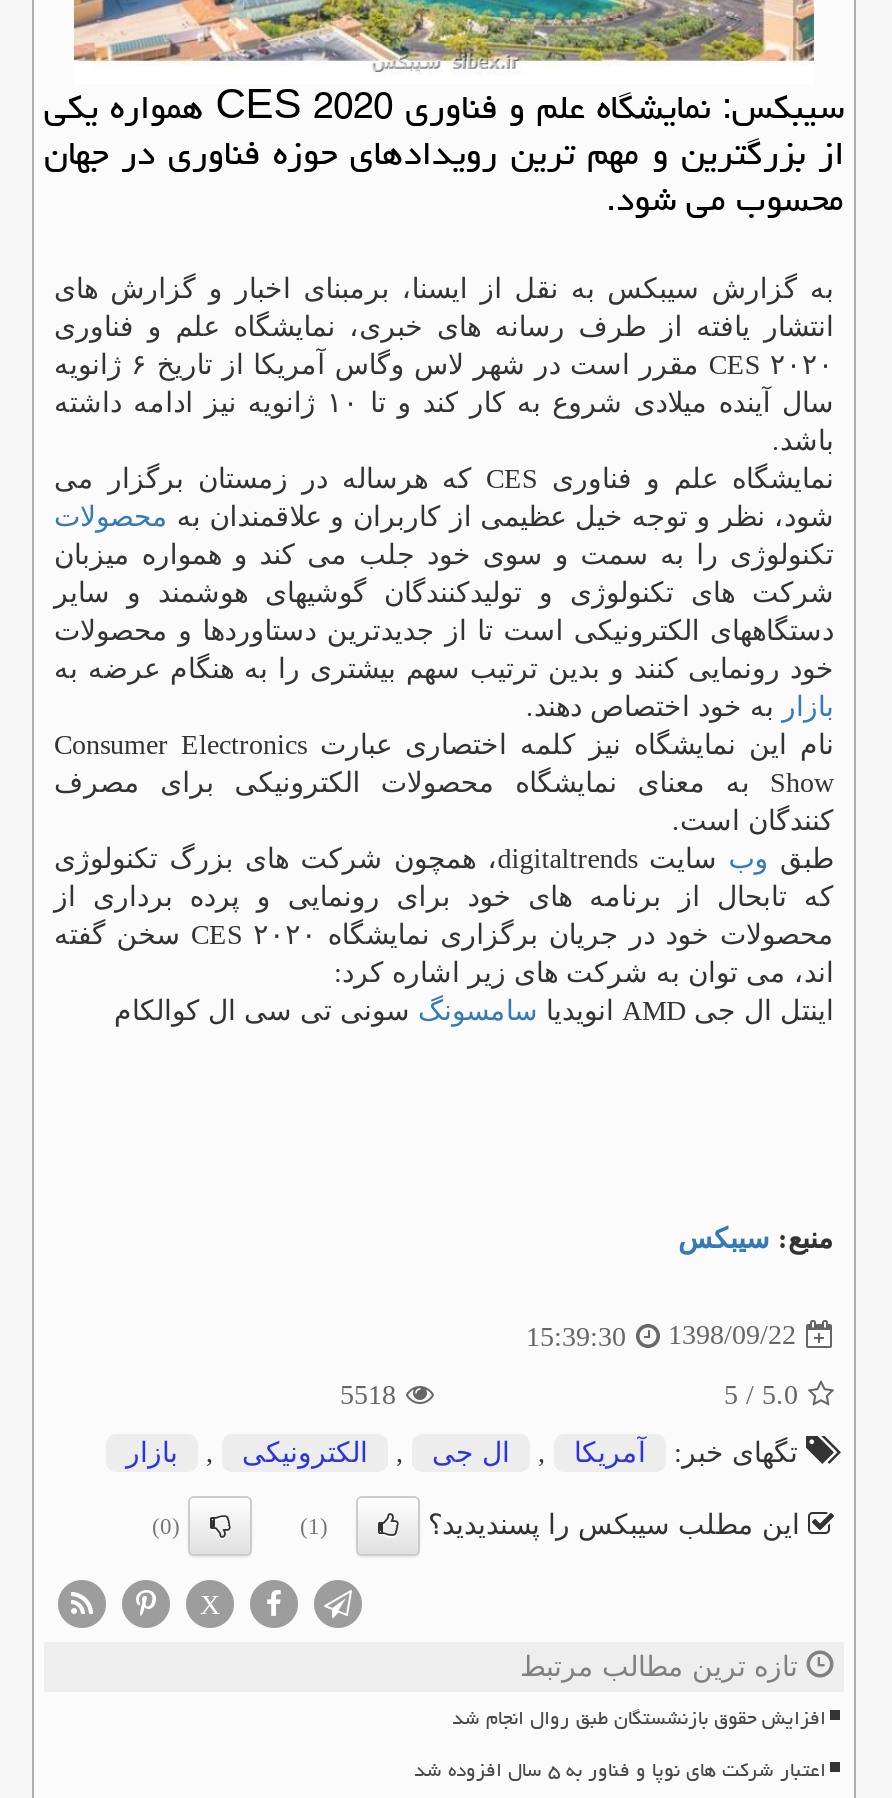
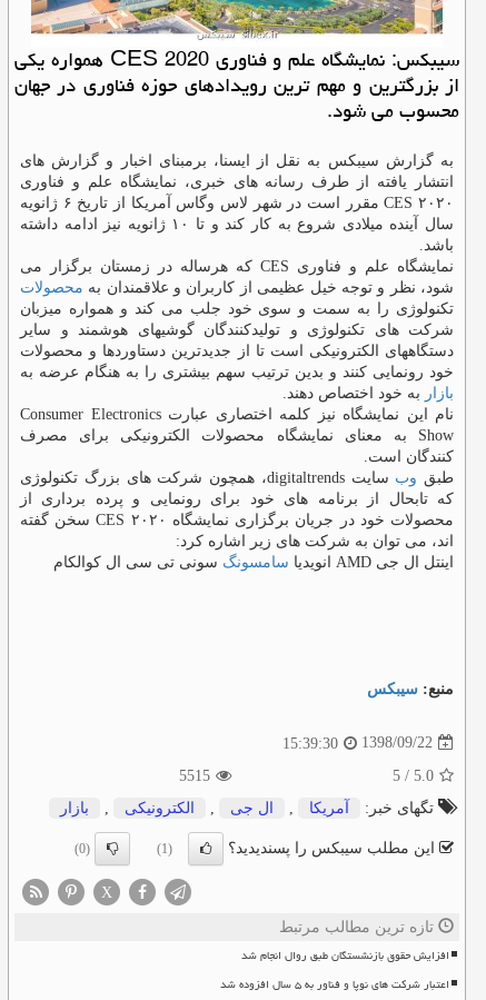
- 5518
+ 5515
